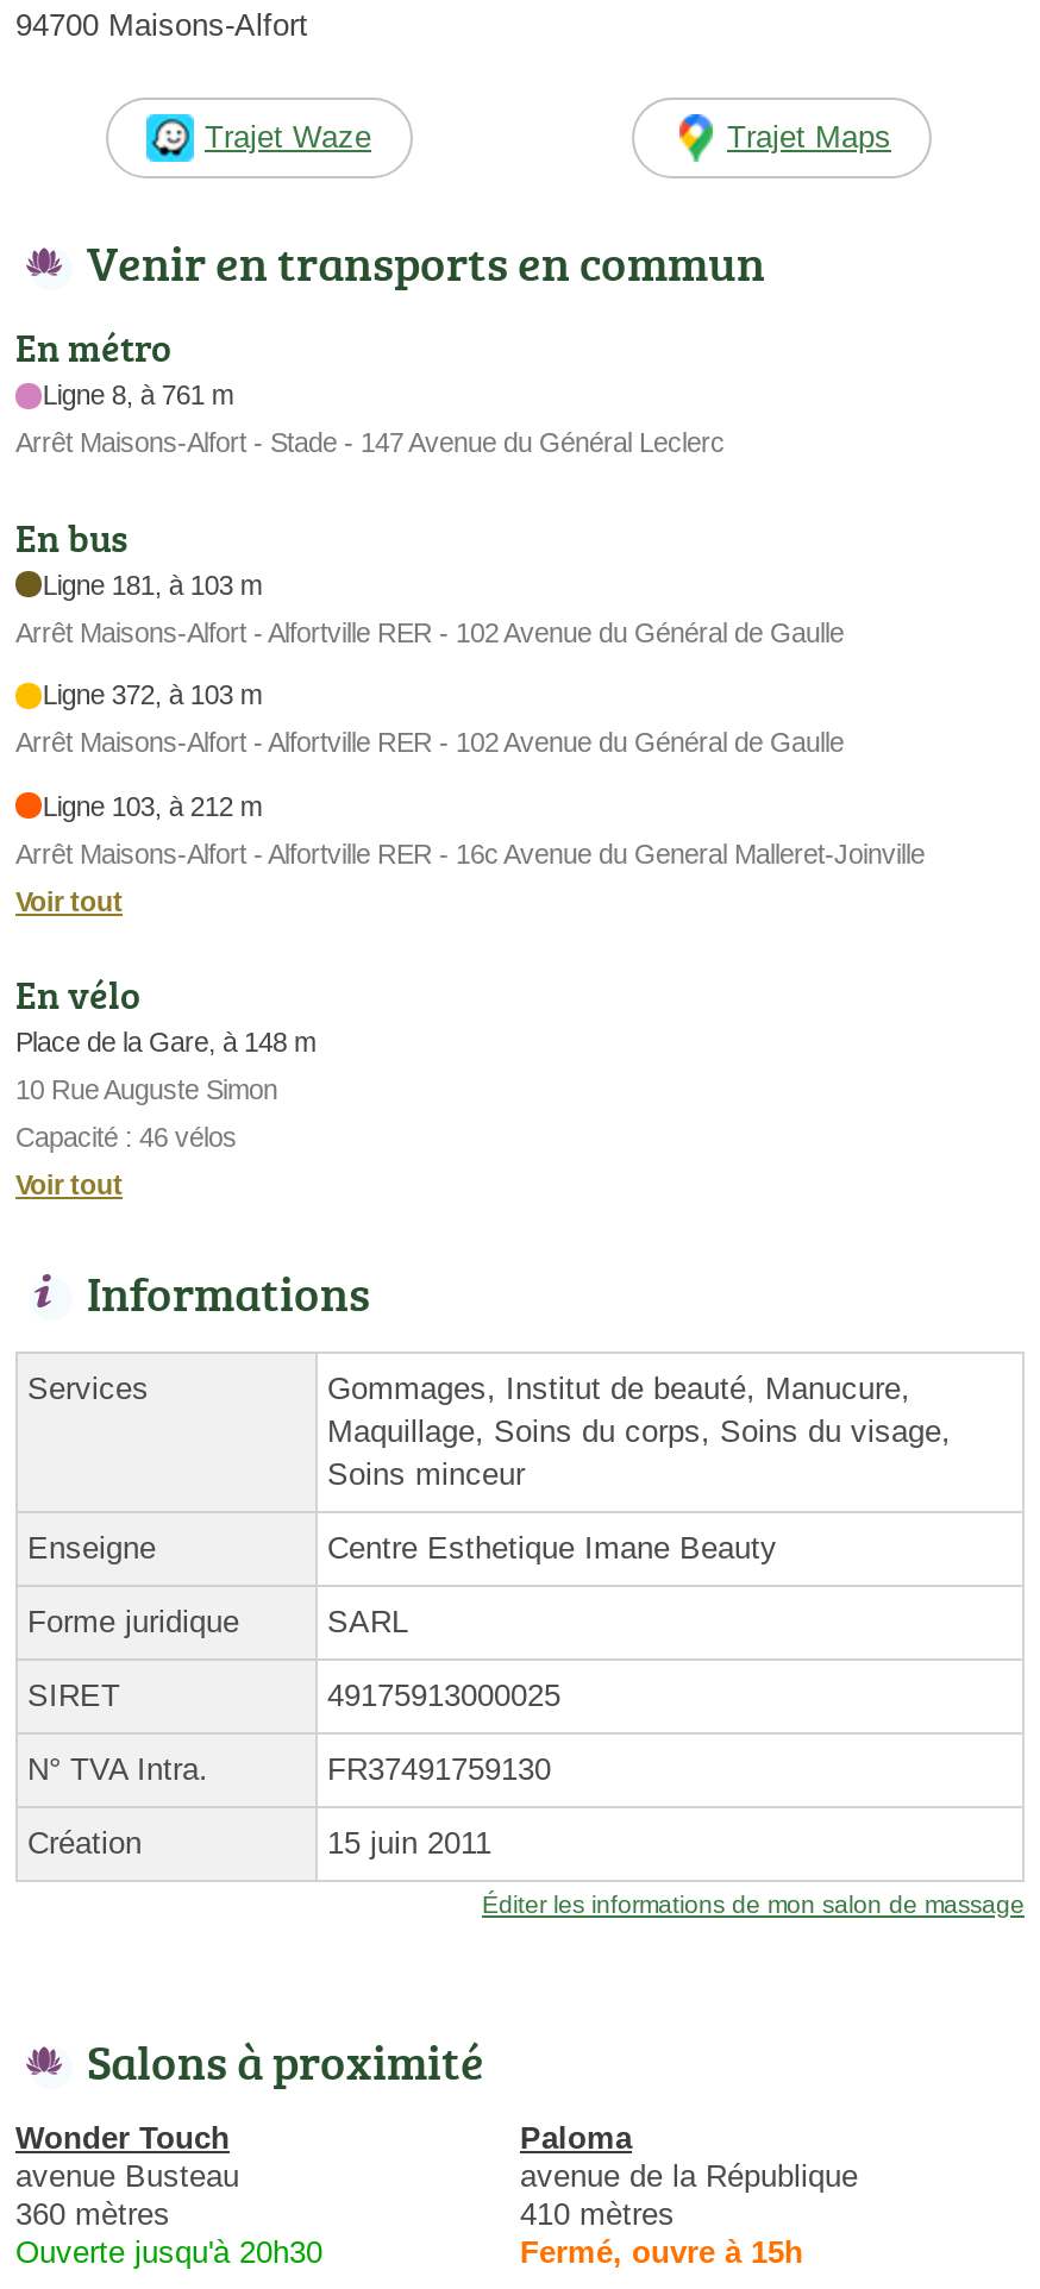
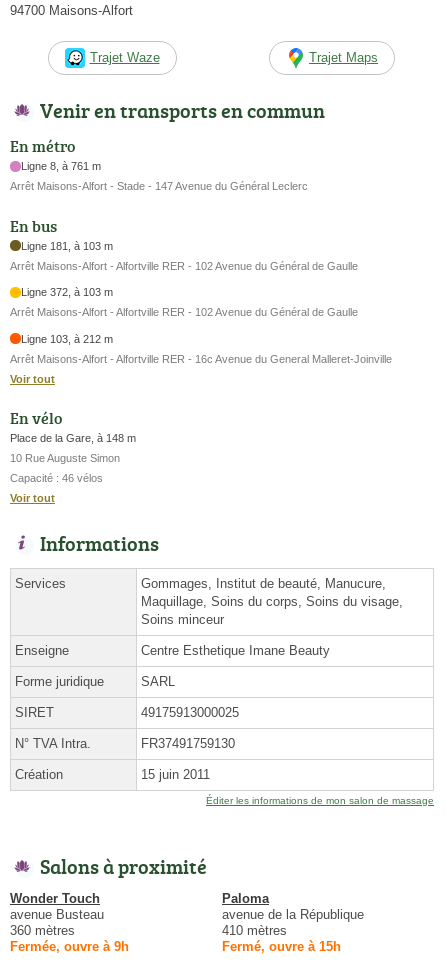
- Ouverte jusqu'à 20h30
+ Fermée, ouvre à 9h
